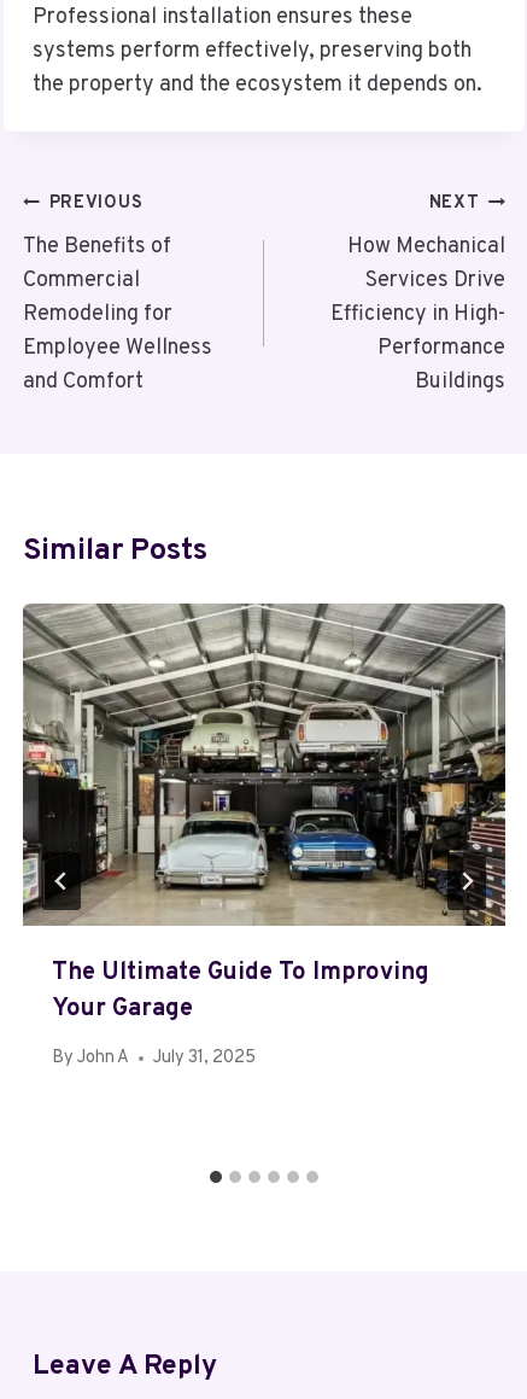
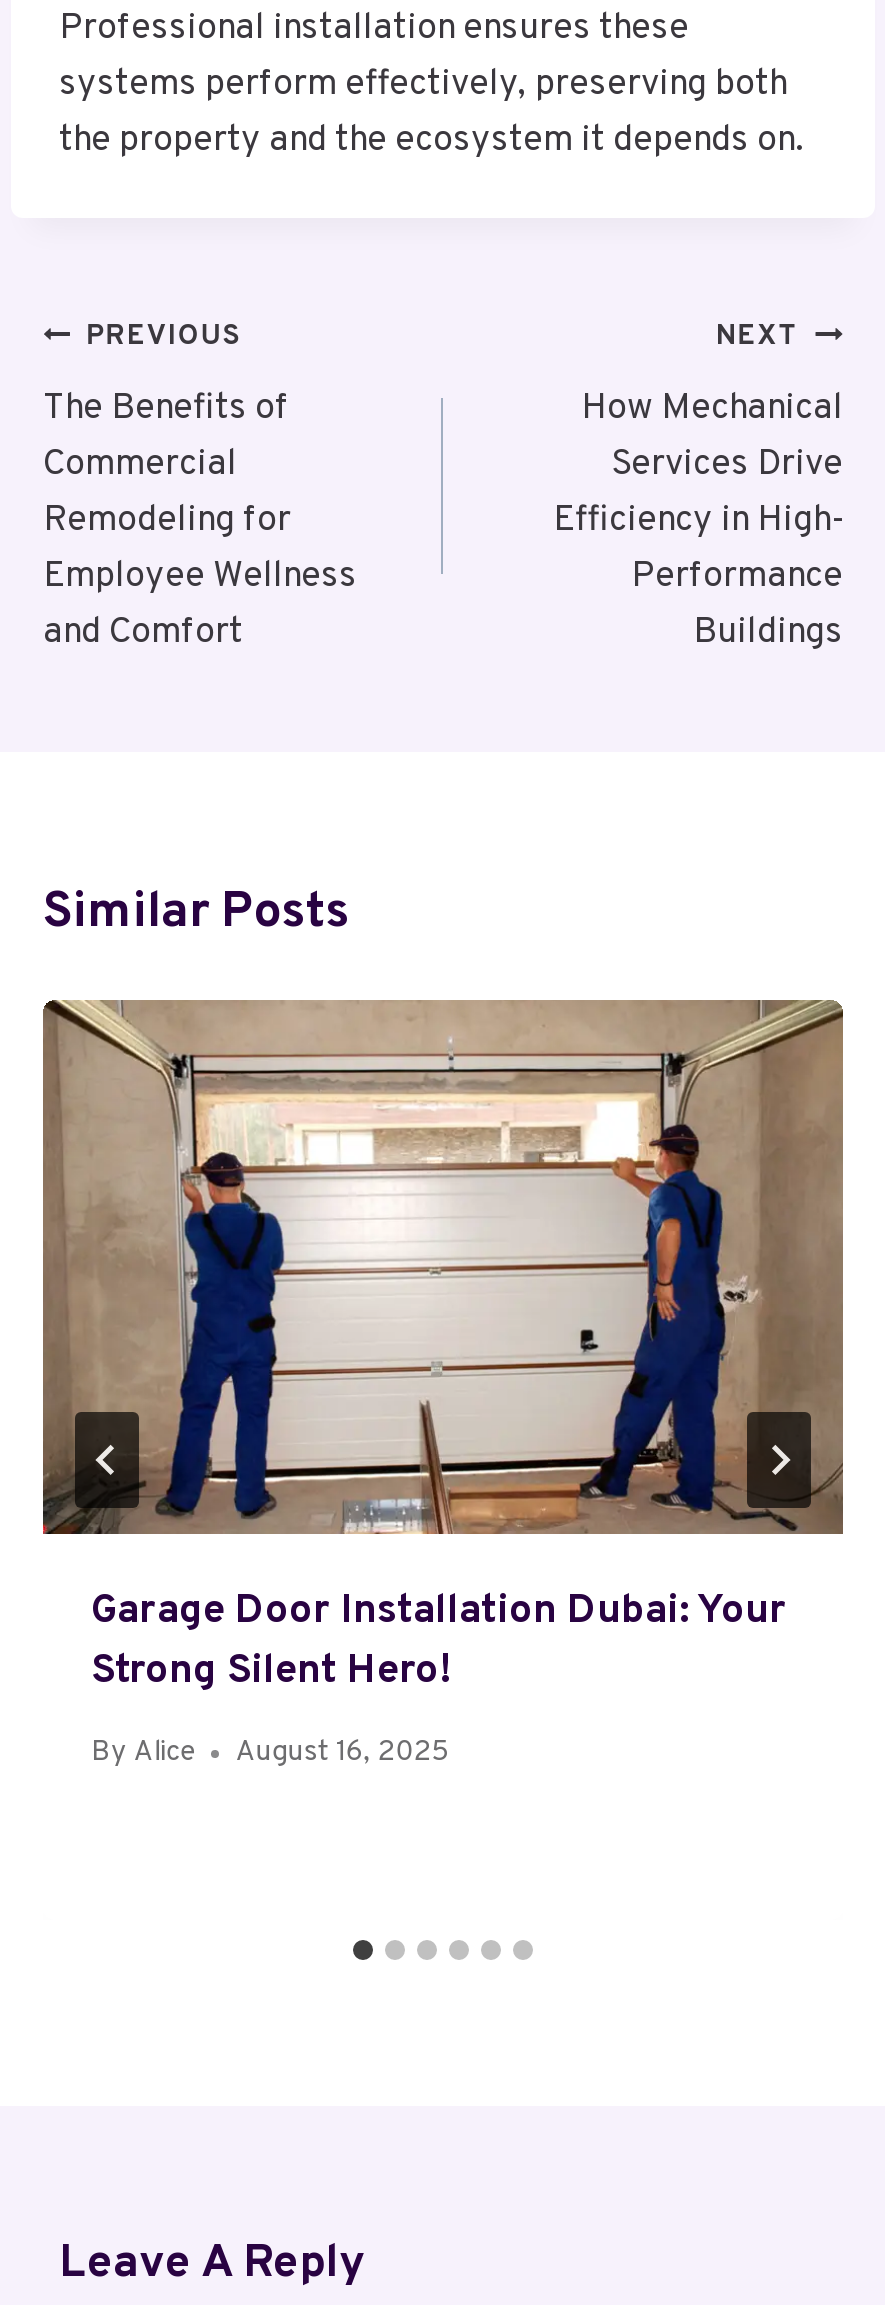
- [image]
- The Ultimate Guide To Improving
- Your Garage
+ [image]
+ Garage Door Installation Dubai: Your
+ Strong Silent Hero!

- By John A
- July 31, 2025
+ By Alice
+ August 16, 2025
